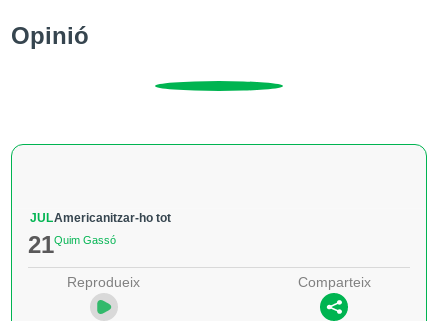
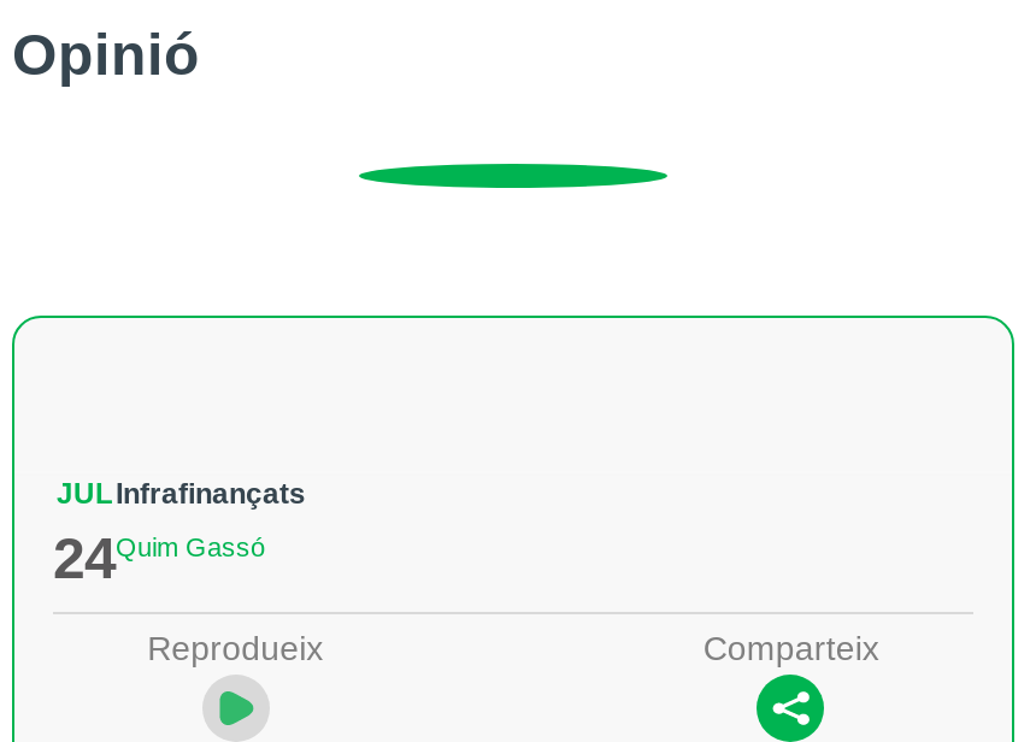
- Americanitzar-ho tot
+ Infrafinançats

- 21 Quim Gassó
+ 24 Quim Gassó
